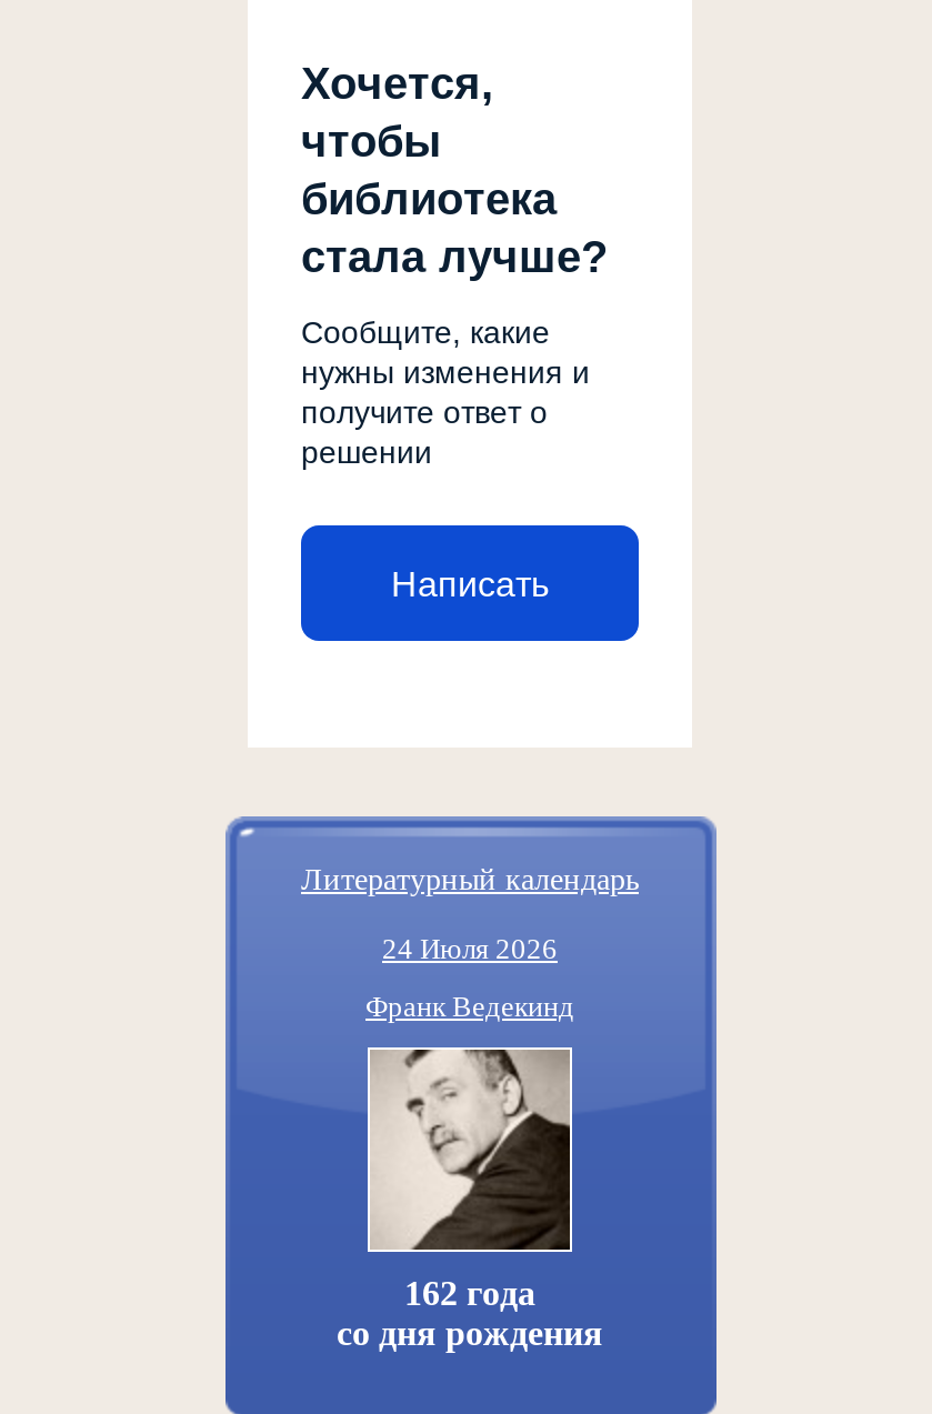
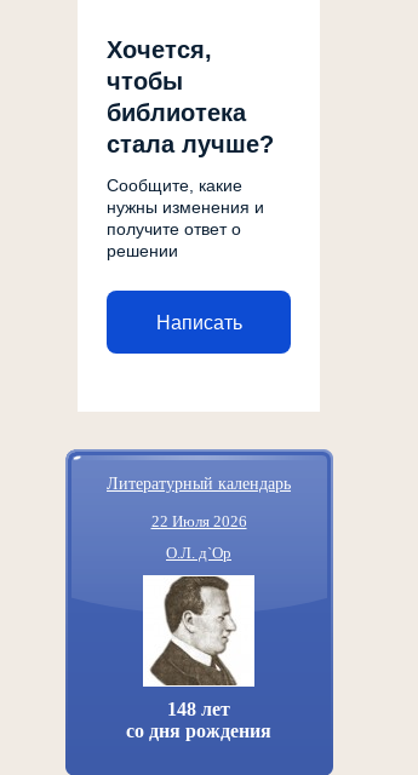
- 24 Июля 2026
+ 22 Июля 2026

- Франк Ведекинд
+ О.Л. д`Ор

- [image]
- 162 года
+ [image]
+ 148 лет
